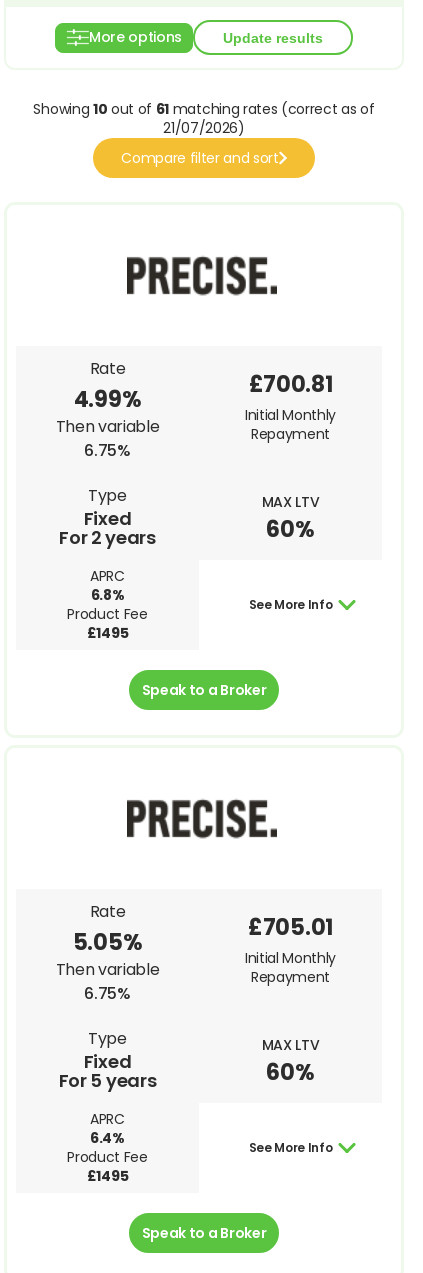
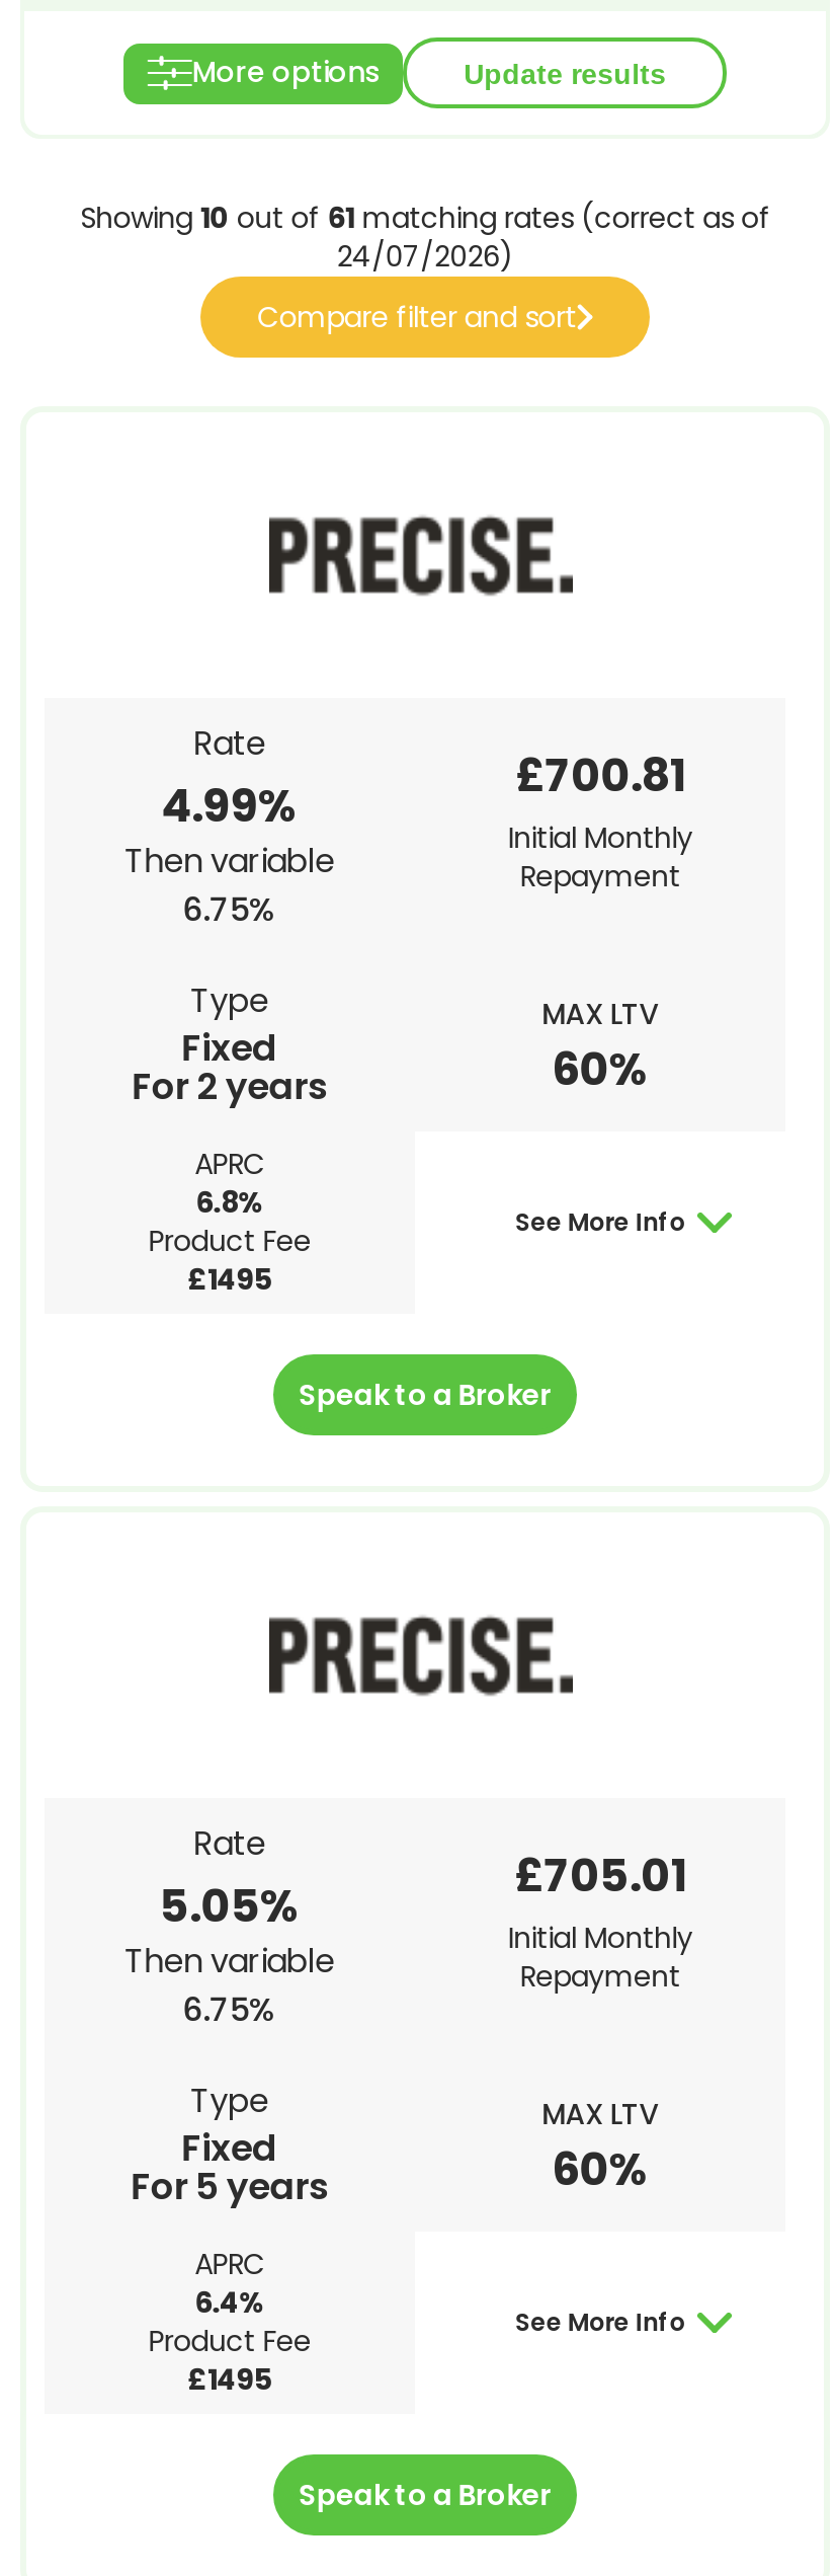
- 21/07/2026)
+ 24/07/2026)
